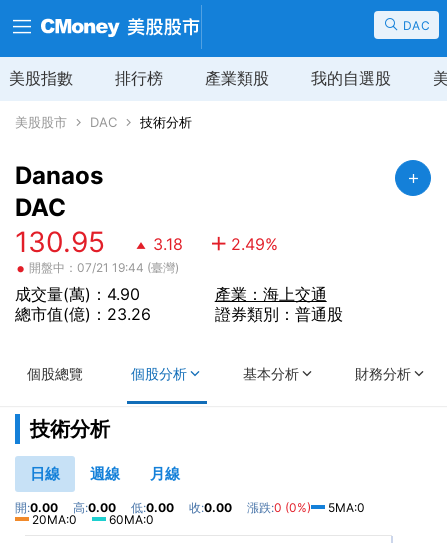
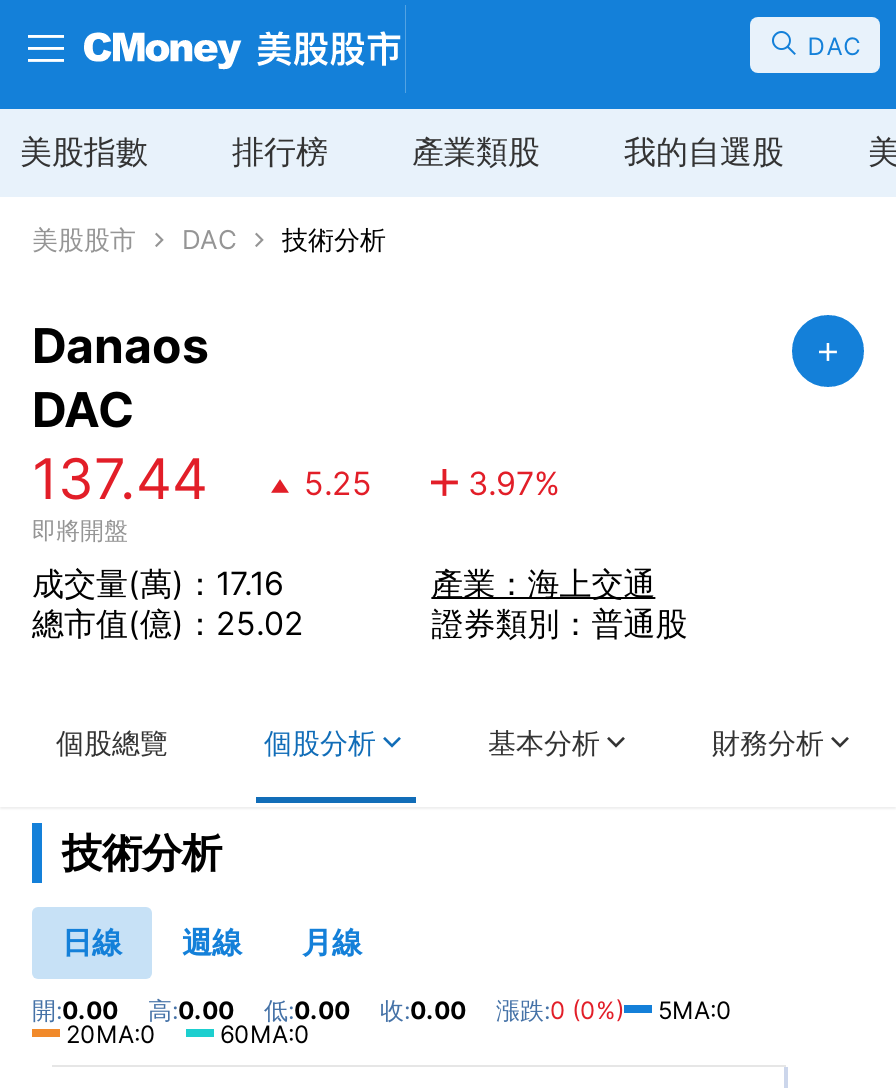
- 130.95
- 3.18
- 2.49%
- •開盤中：07/21 19:44 (臺灣)
- 成交量(萬)：4.90
- 總市值(億)：23.26
+ 137.44
+ 5.25
+ 3.97%
+ 即將開盤
+ 成交量(萬)：17.16
+ 總市值(億)：25.02
